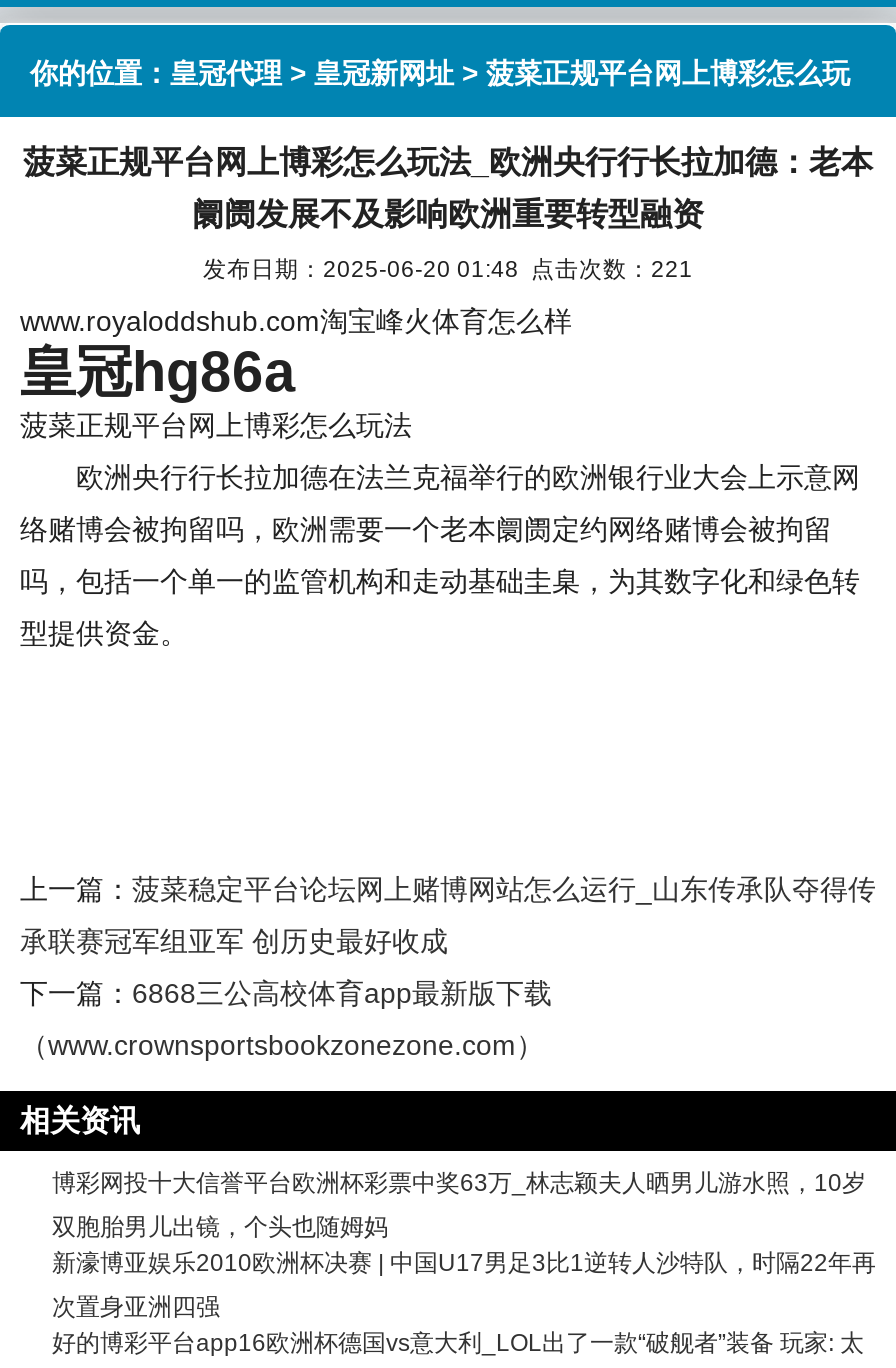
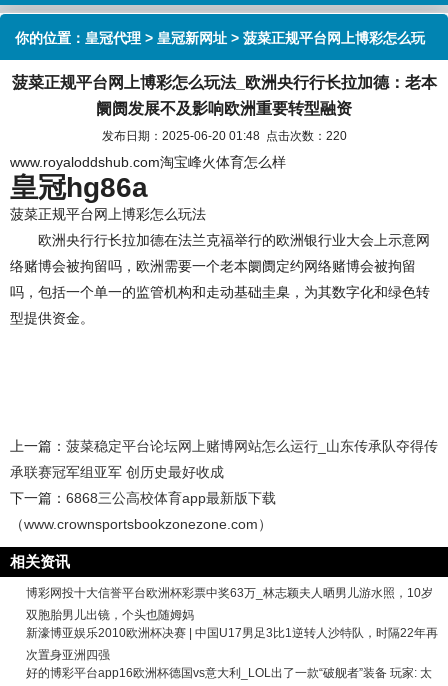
- 发布日期：2025-06-20 01:48 点击次数：221
+ 发布日期：2025-06-20 01:48 点击次数：220
